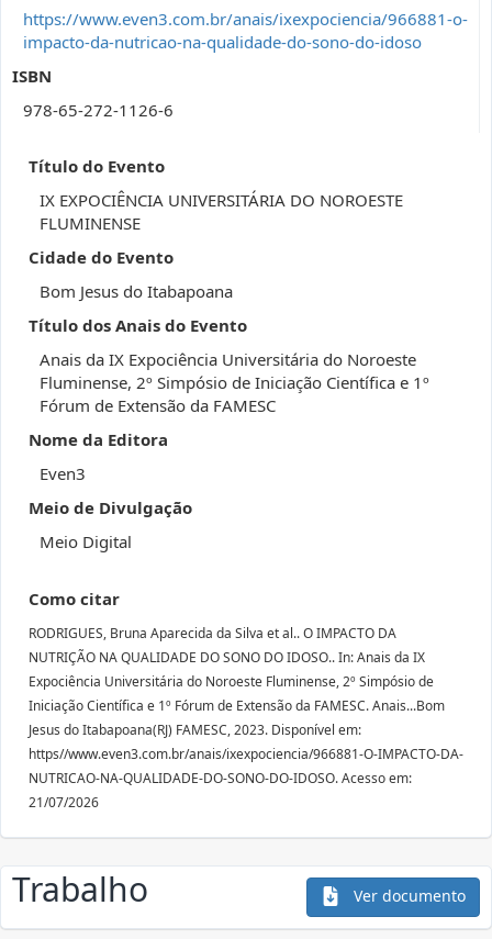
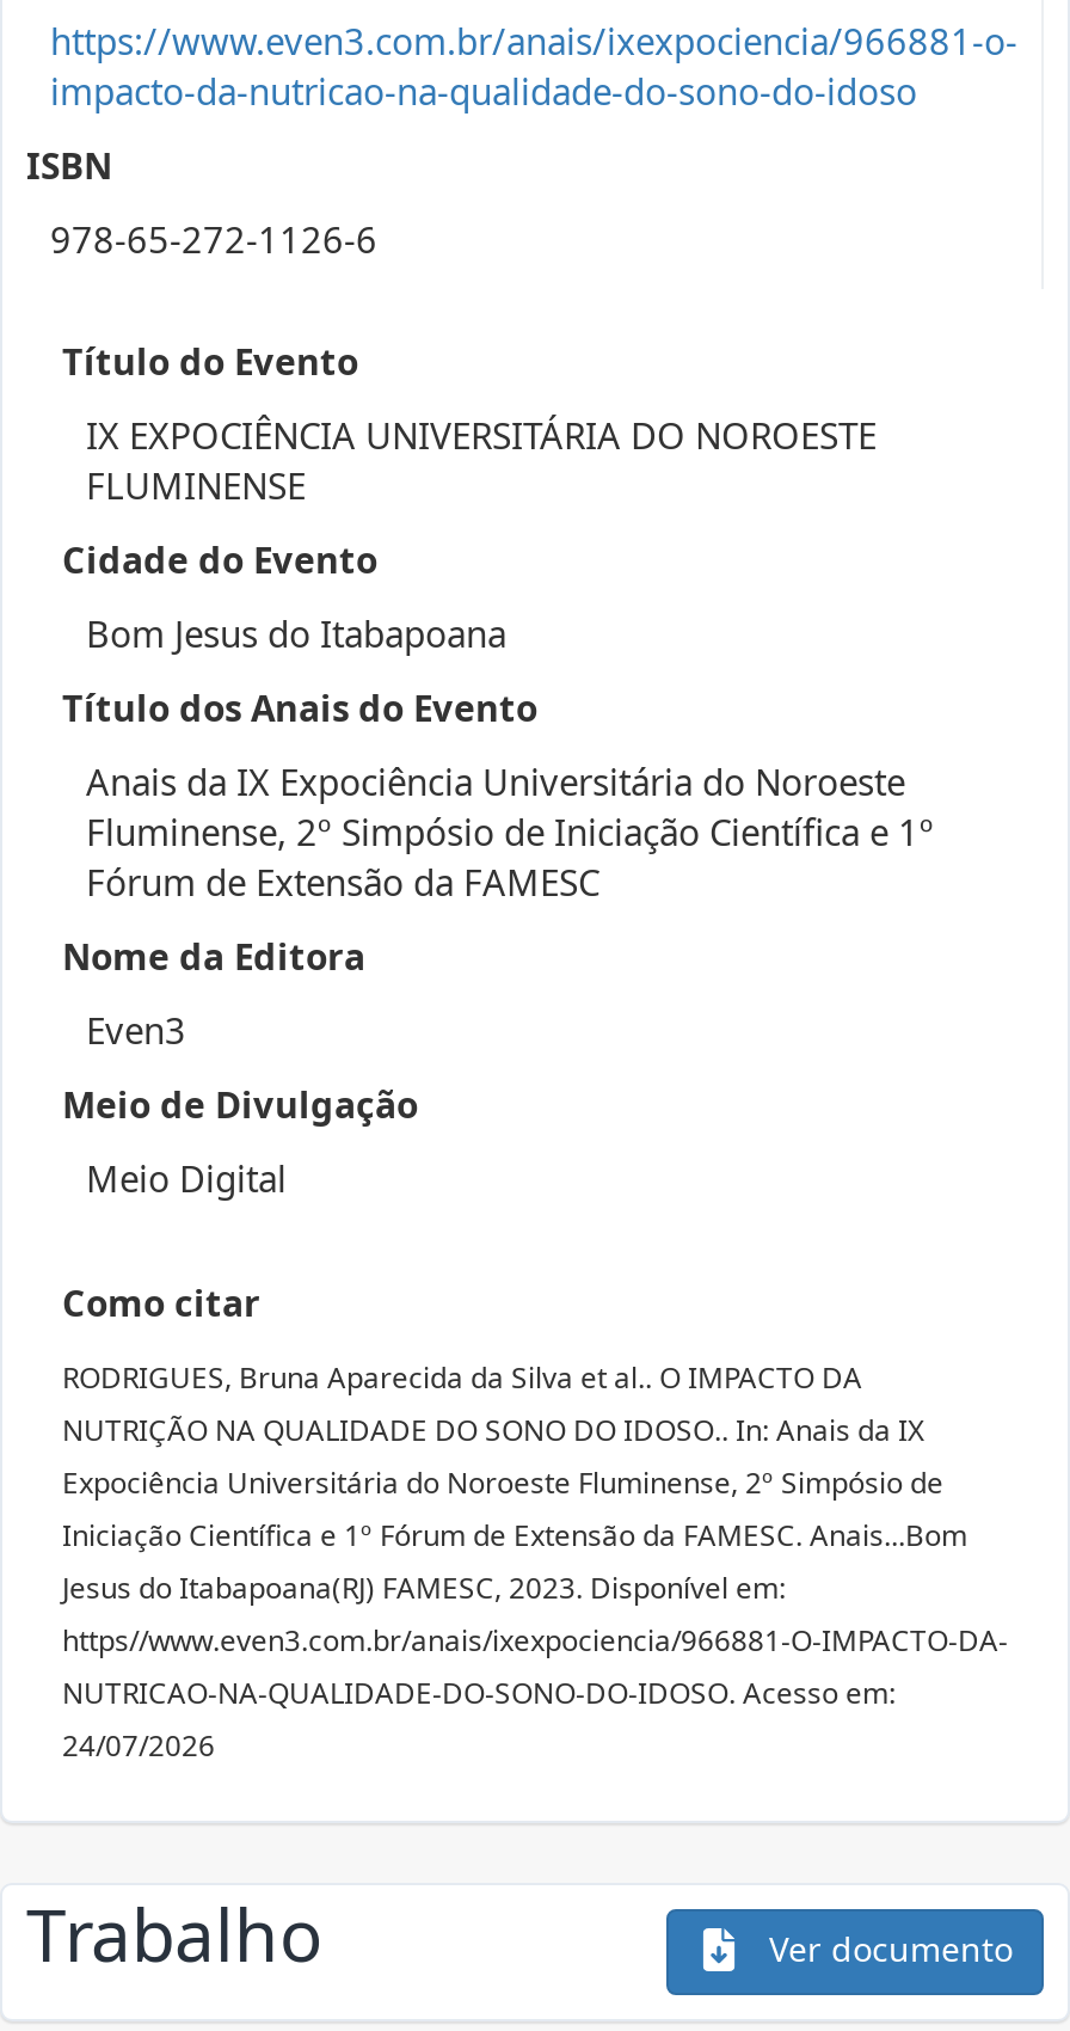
- 21/07/2026
+ 24/07/2026
